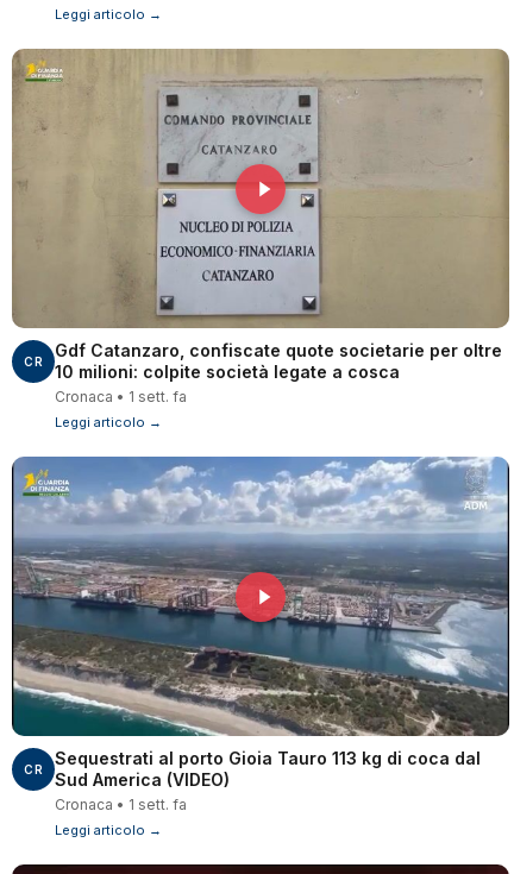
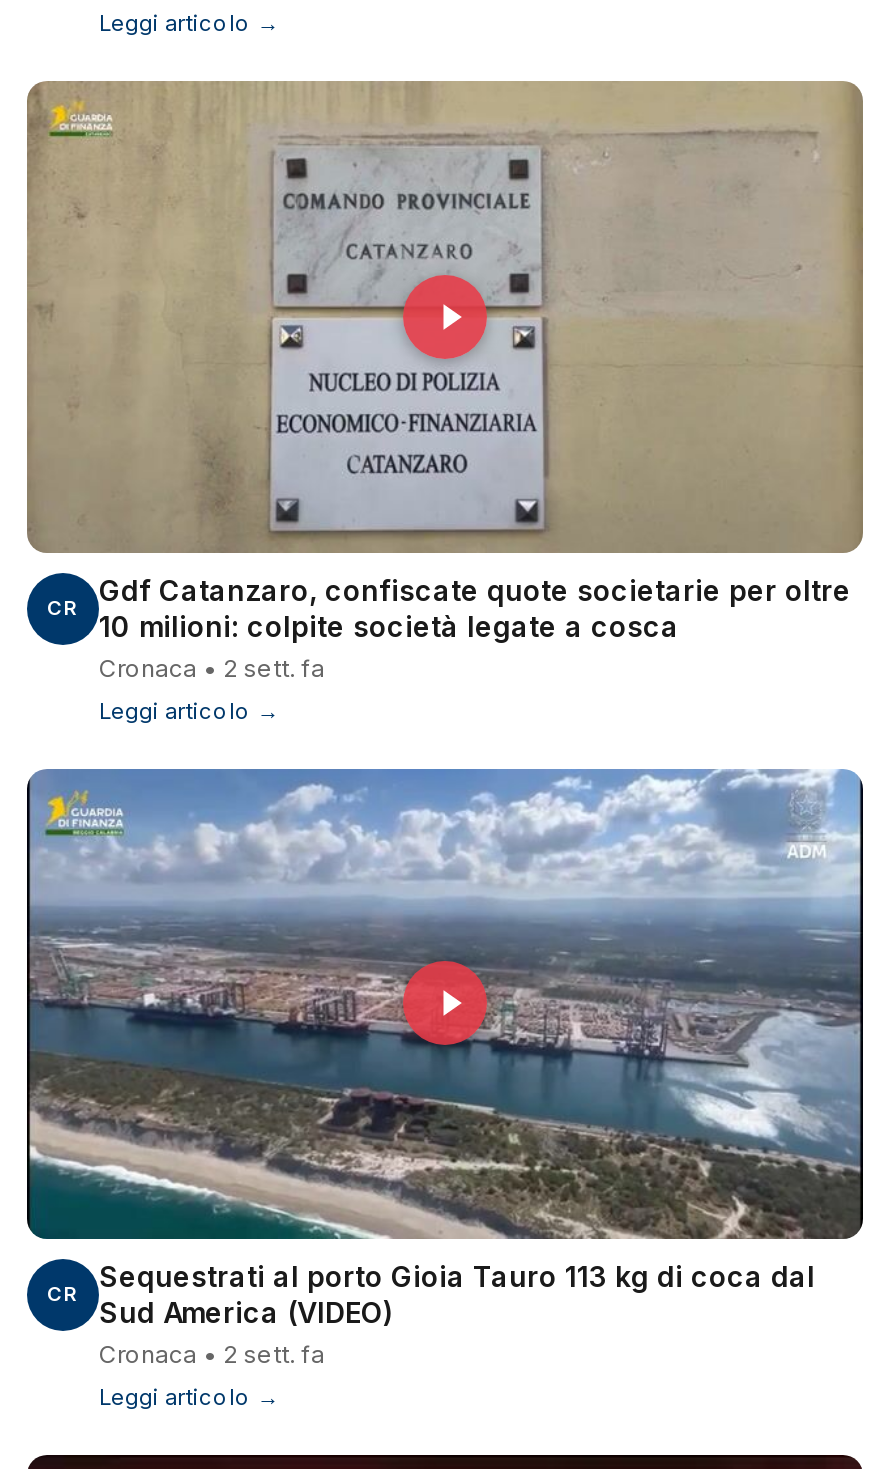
- Cronaca • 1 sett. fa
+ Cronaca • 2 sett. fa

- Cronaca • 1 sett. fa
+ Cronaca • 2 sett. fa
